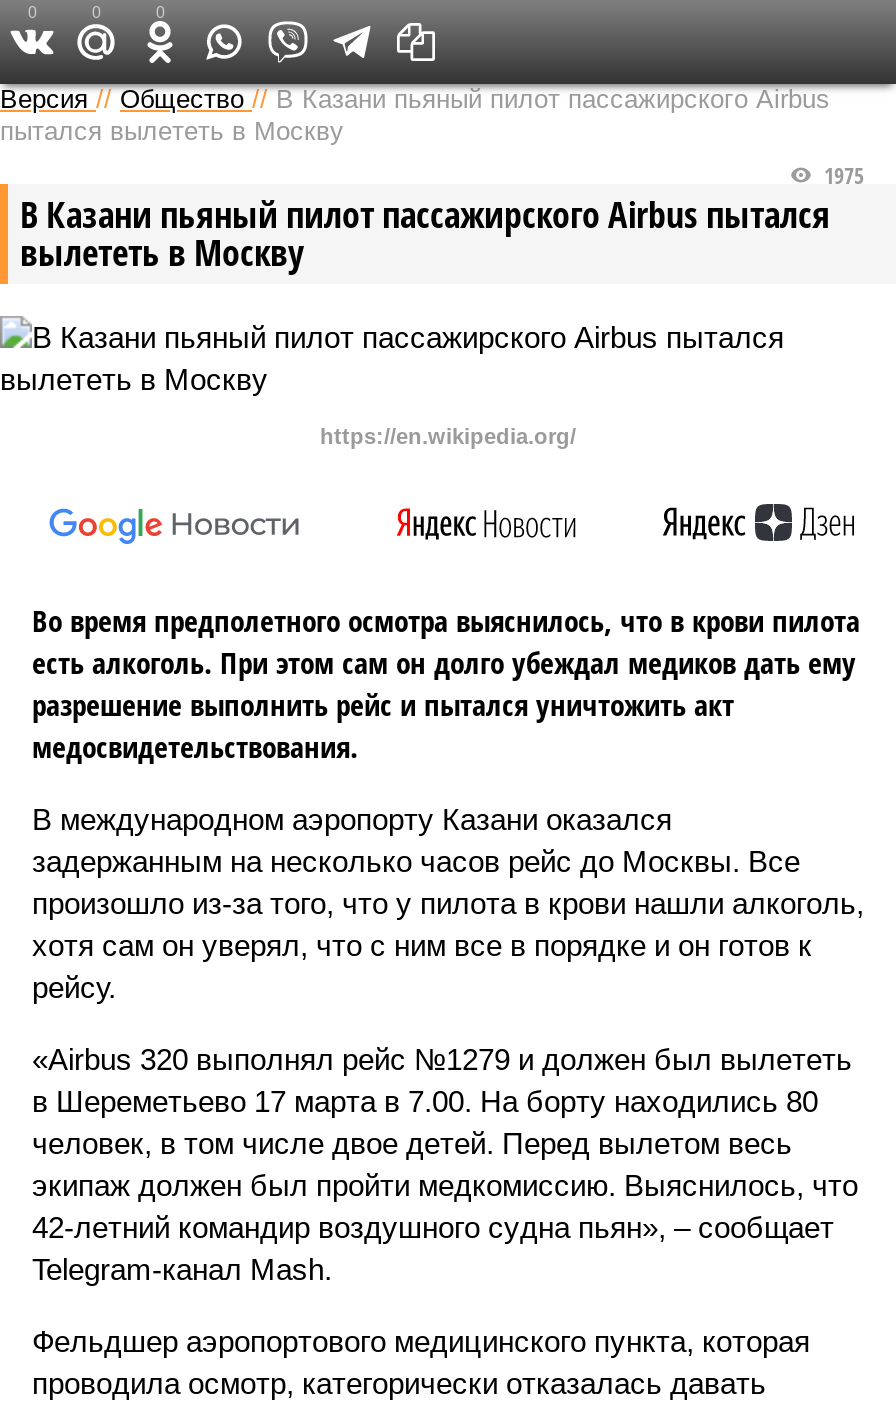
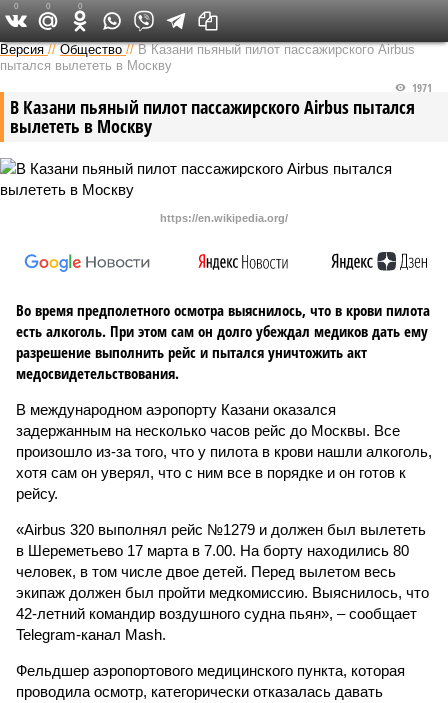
- 1975
+ 1971
